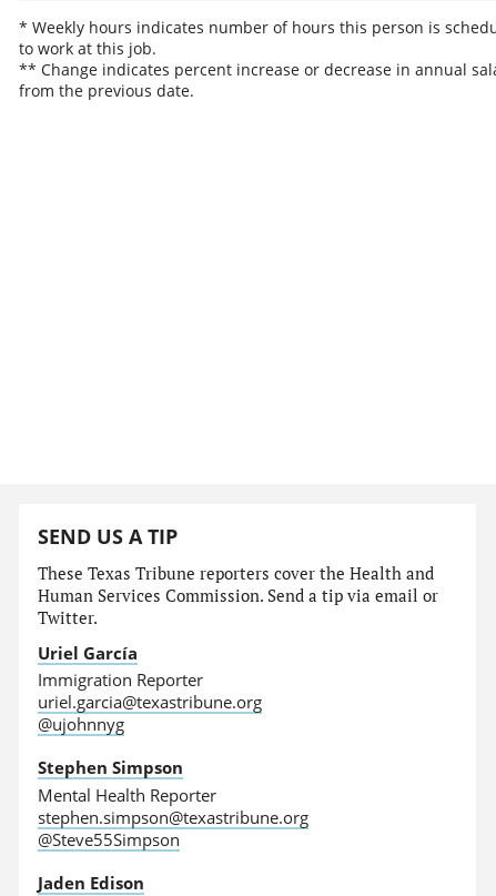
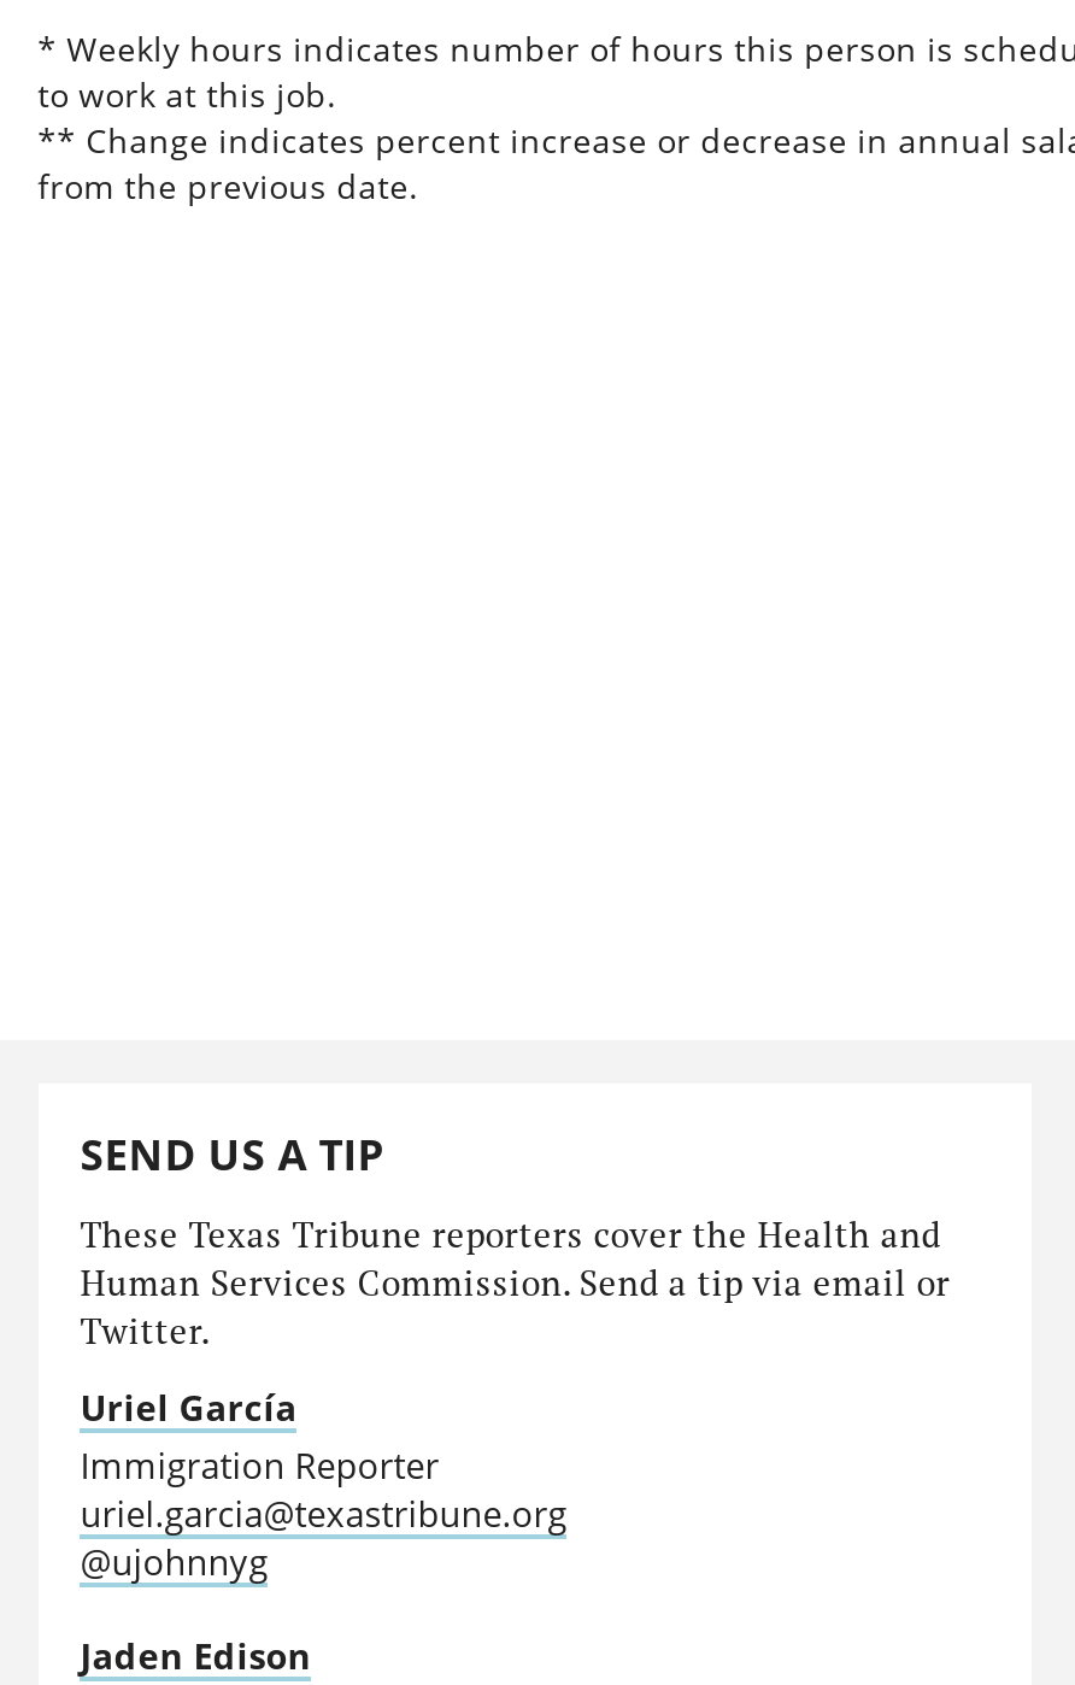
- Stephen Simpson
- Mental Health Reporter
- stephen.simpson@texastribune.org
- @Steve55Simpson
